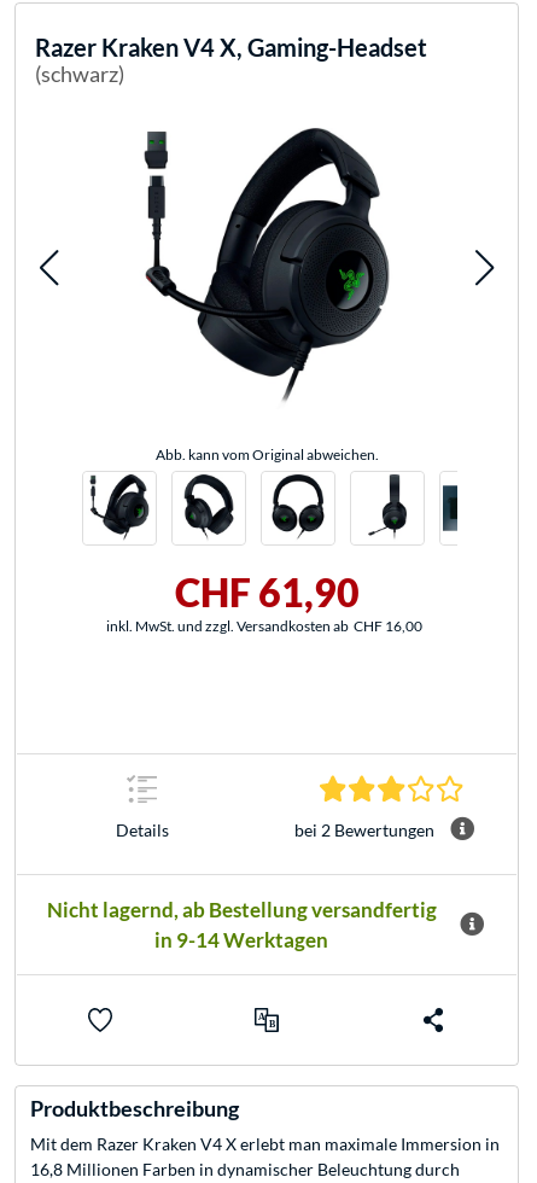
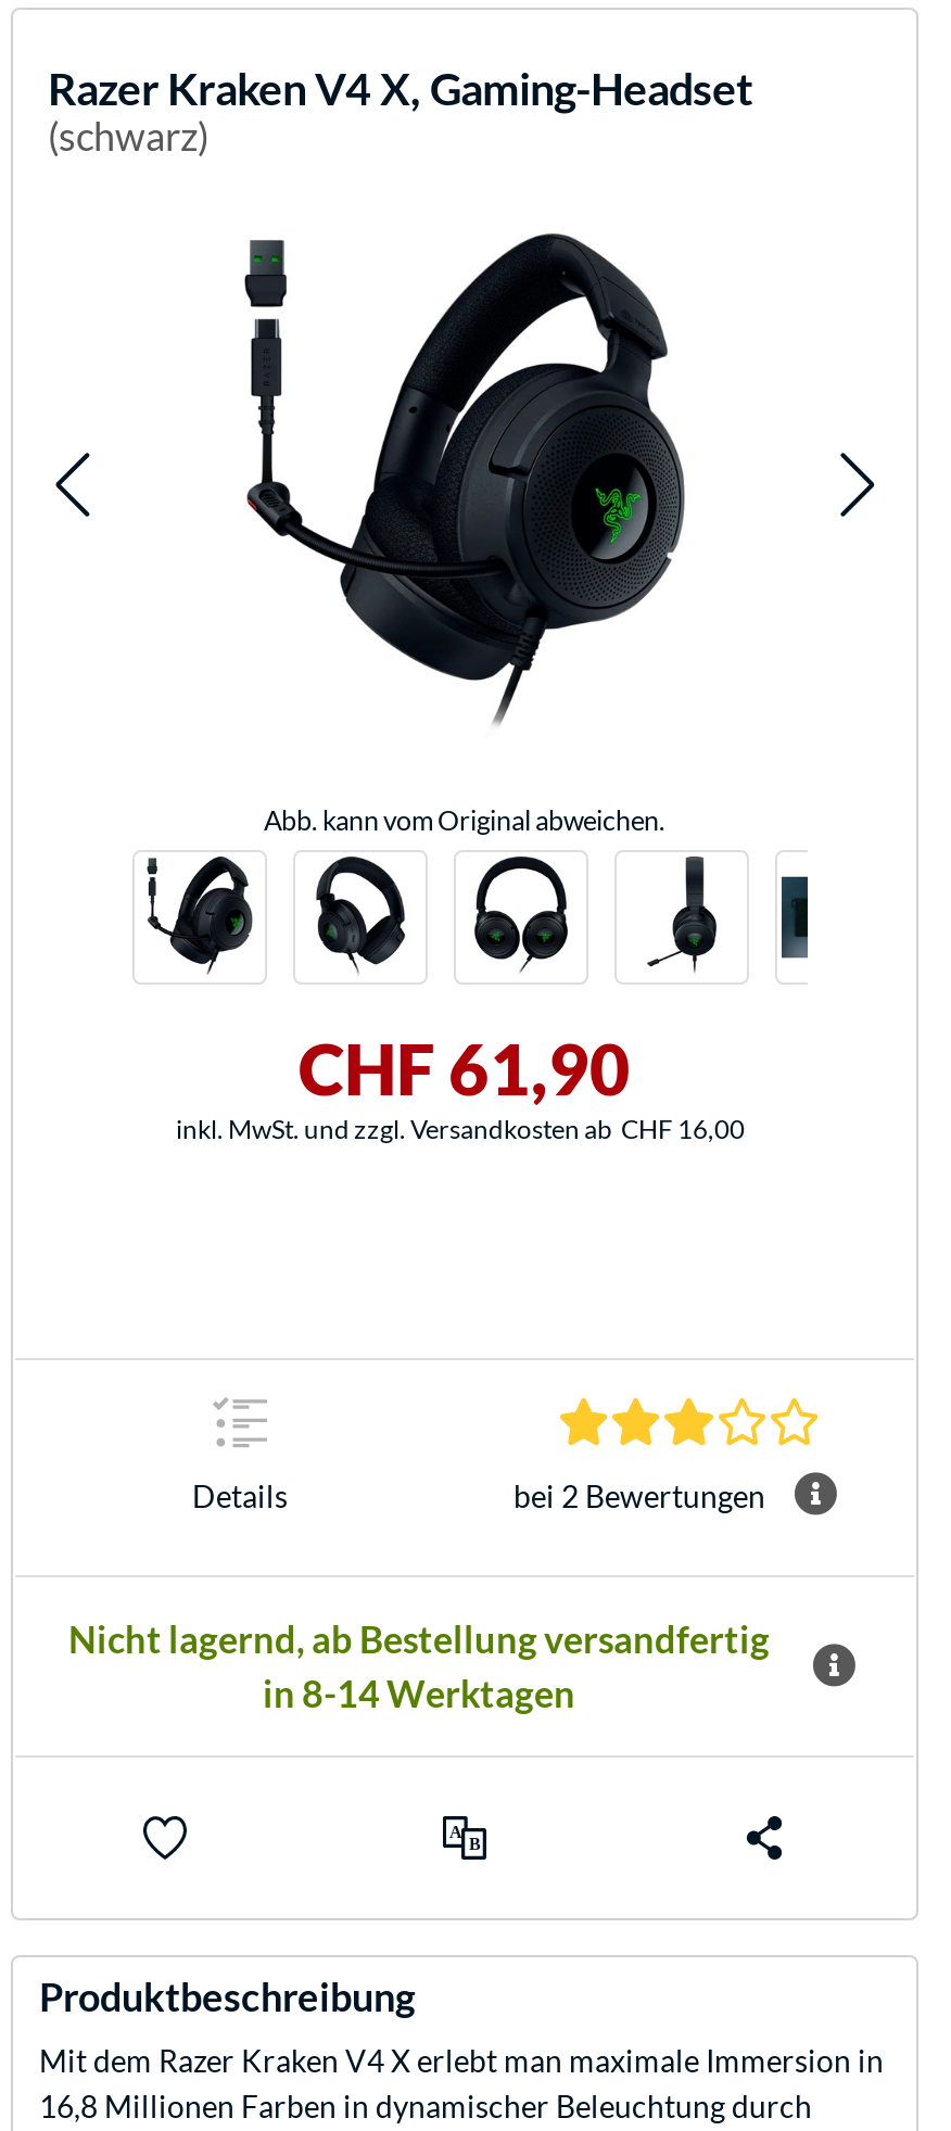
- in 9-14 Werktagen
+ in 8-14 Werktagen
